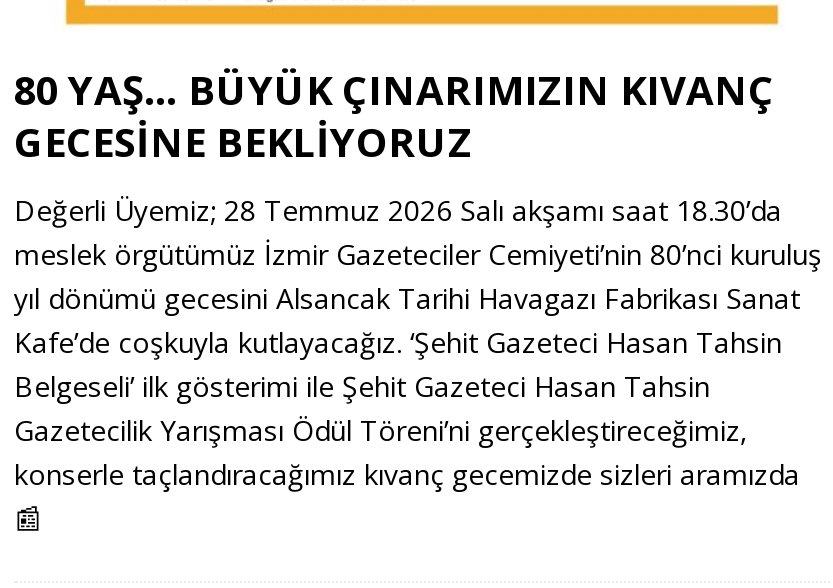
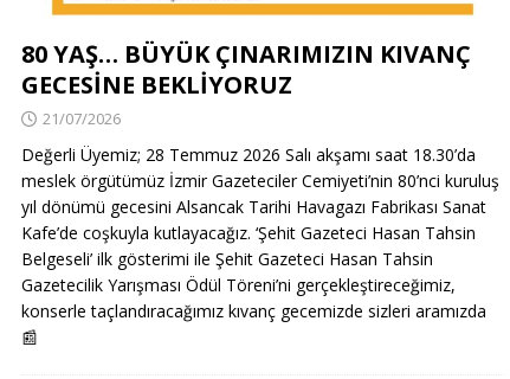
+ 21/07/2026
